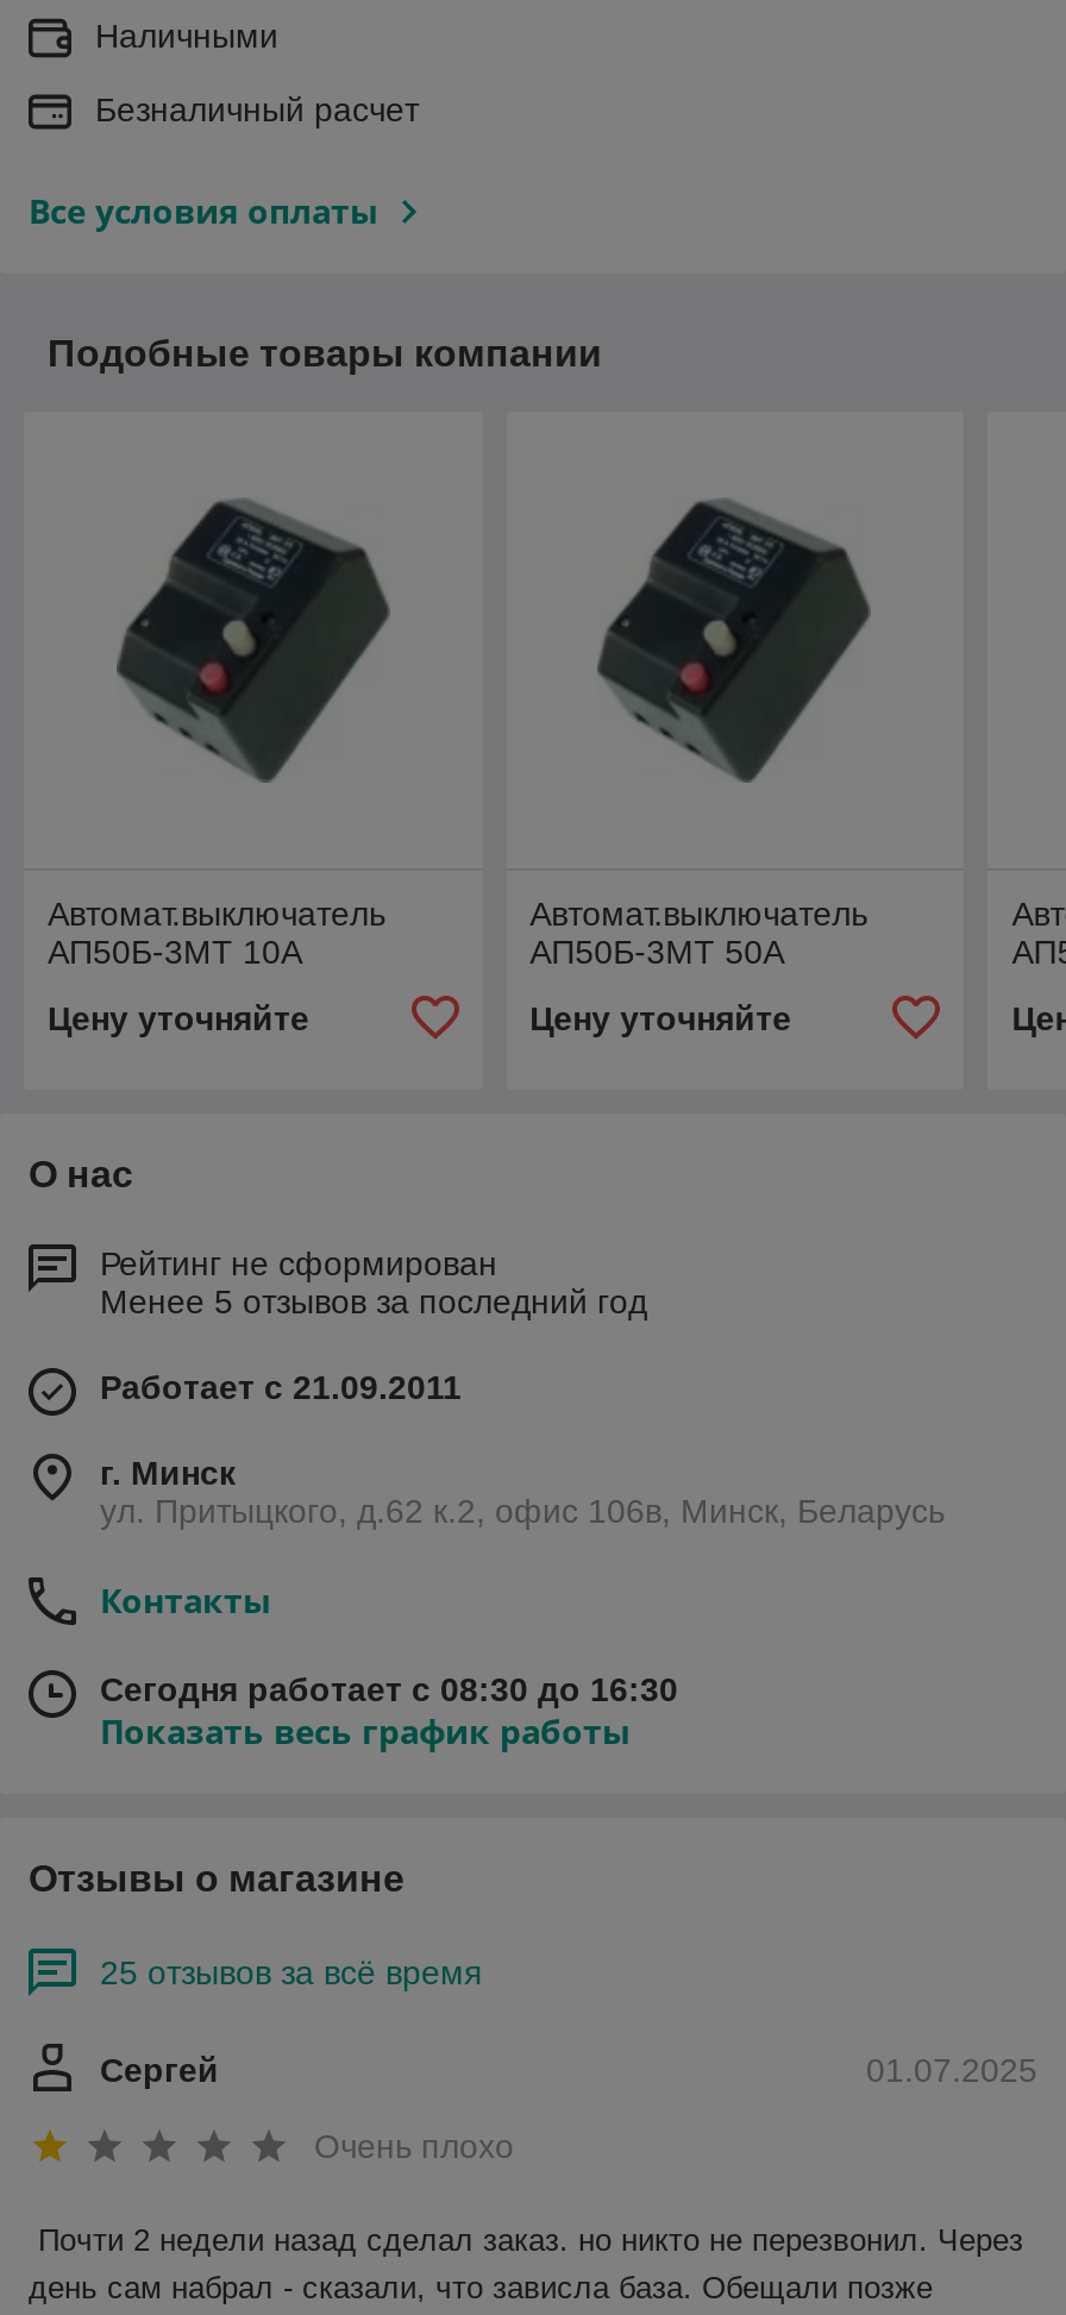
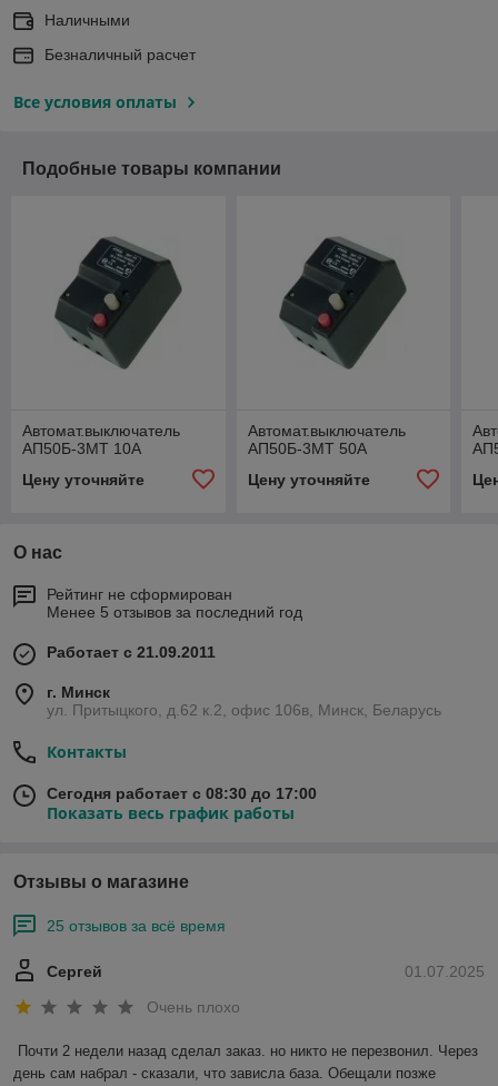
- Сегодня работает с 08:30 до 16:30
+ Сегодня работает с 08:30 до 17:00
